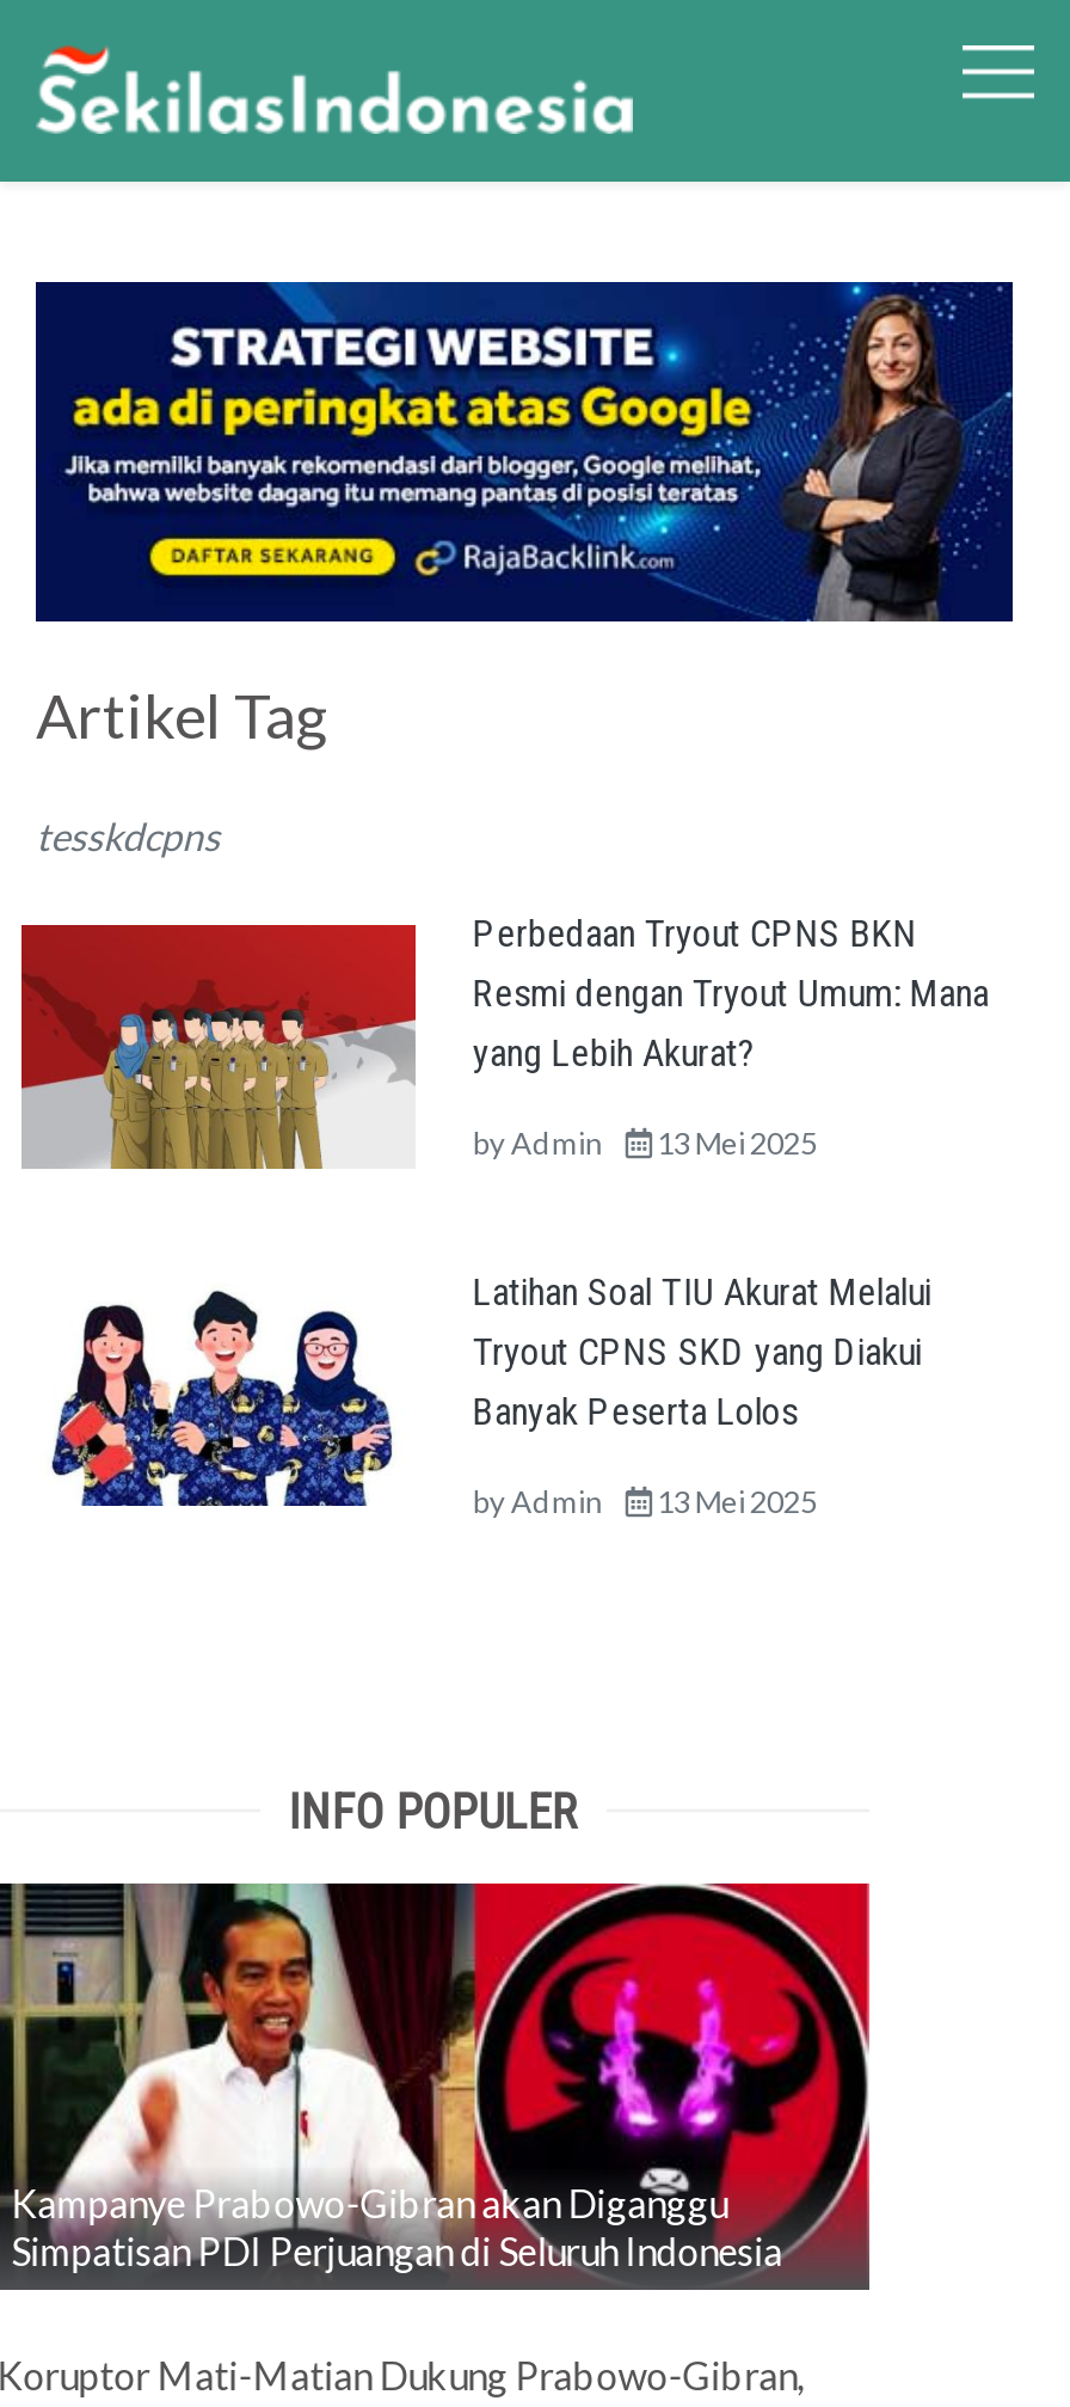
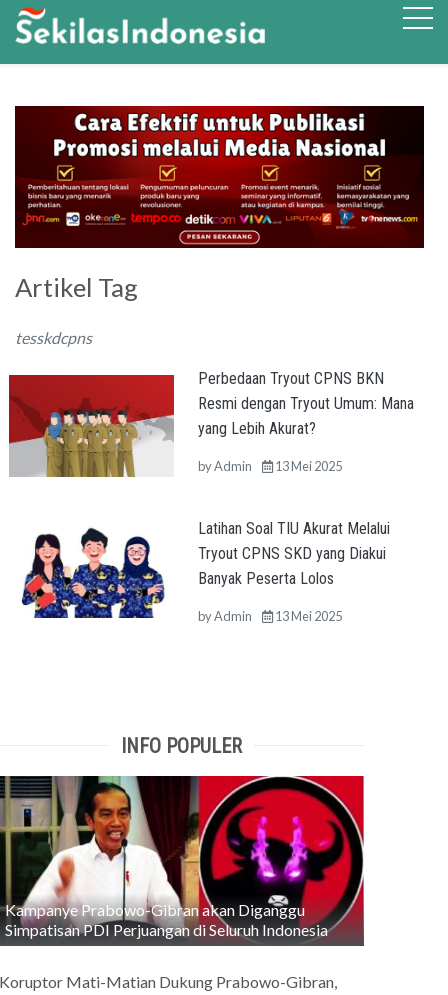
- [image]
+ [image]
